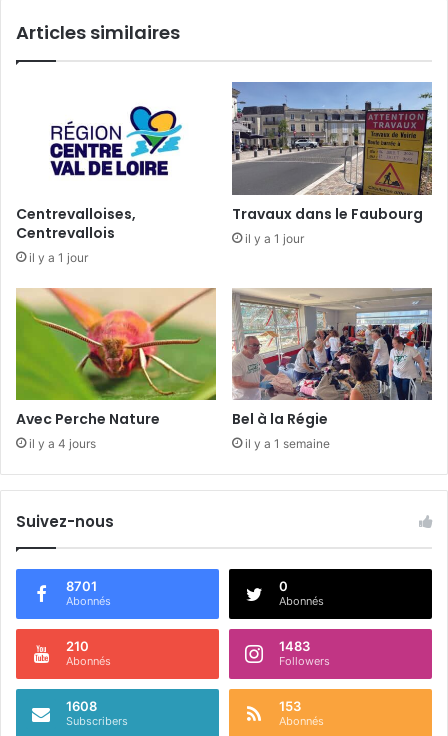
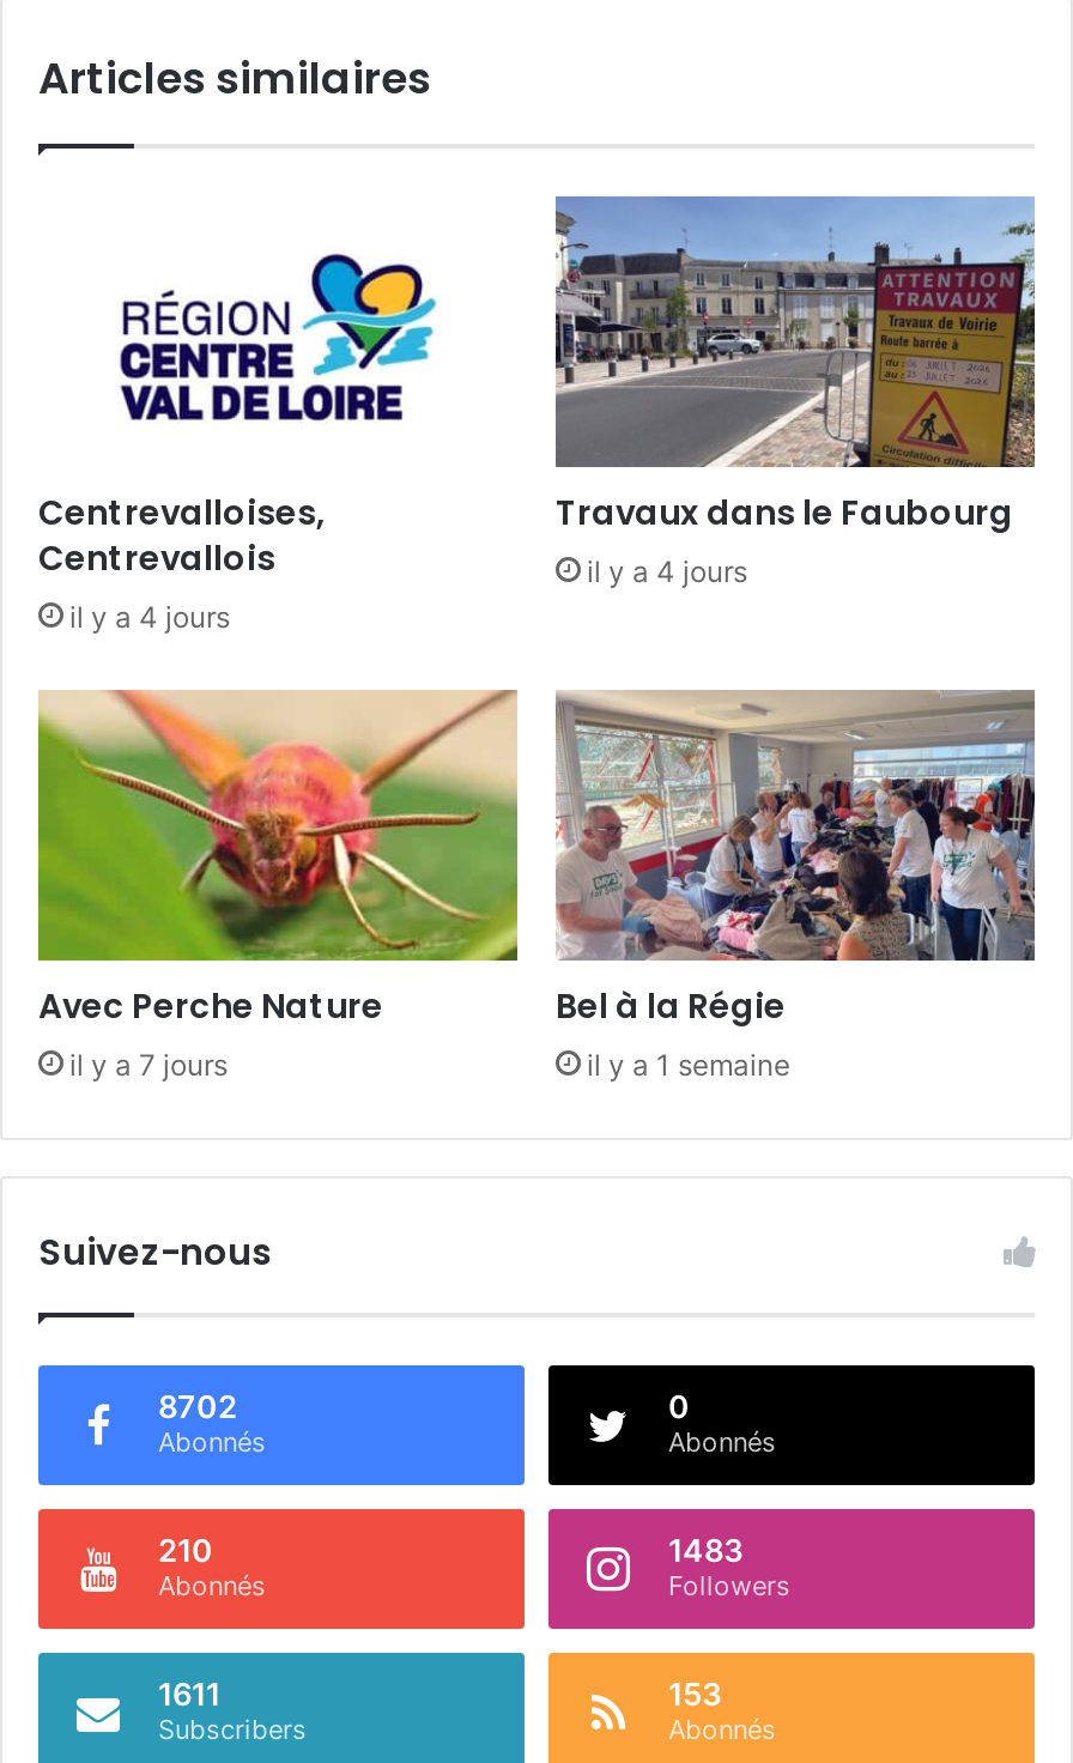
- il y a 1 jour
+ il y a 4 jours

- il y a 1 jour
+ il y a 4 jours

- il y a 4 jours
+ il y a 7 jours

- 8701
+ 8702

- 1608
+ 1611
